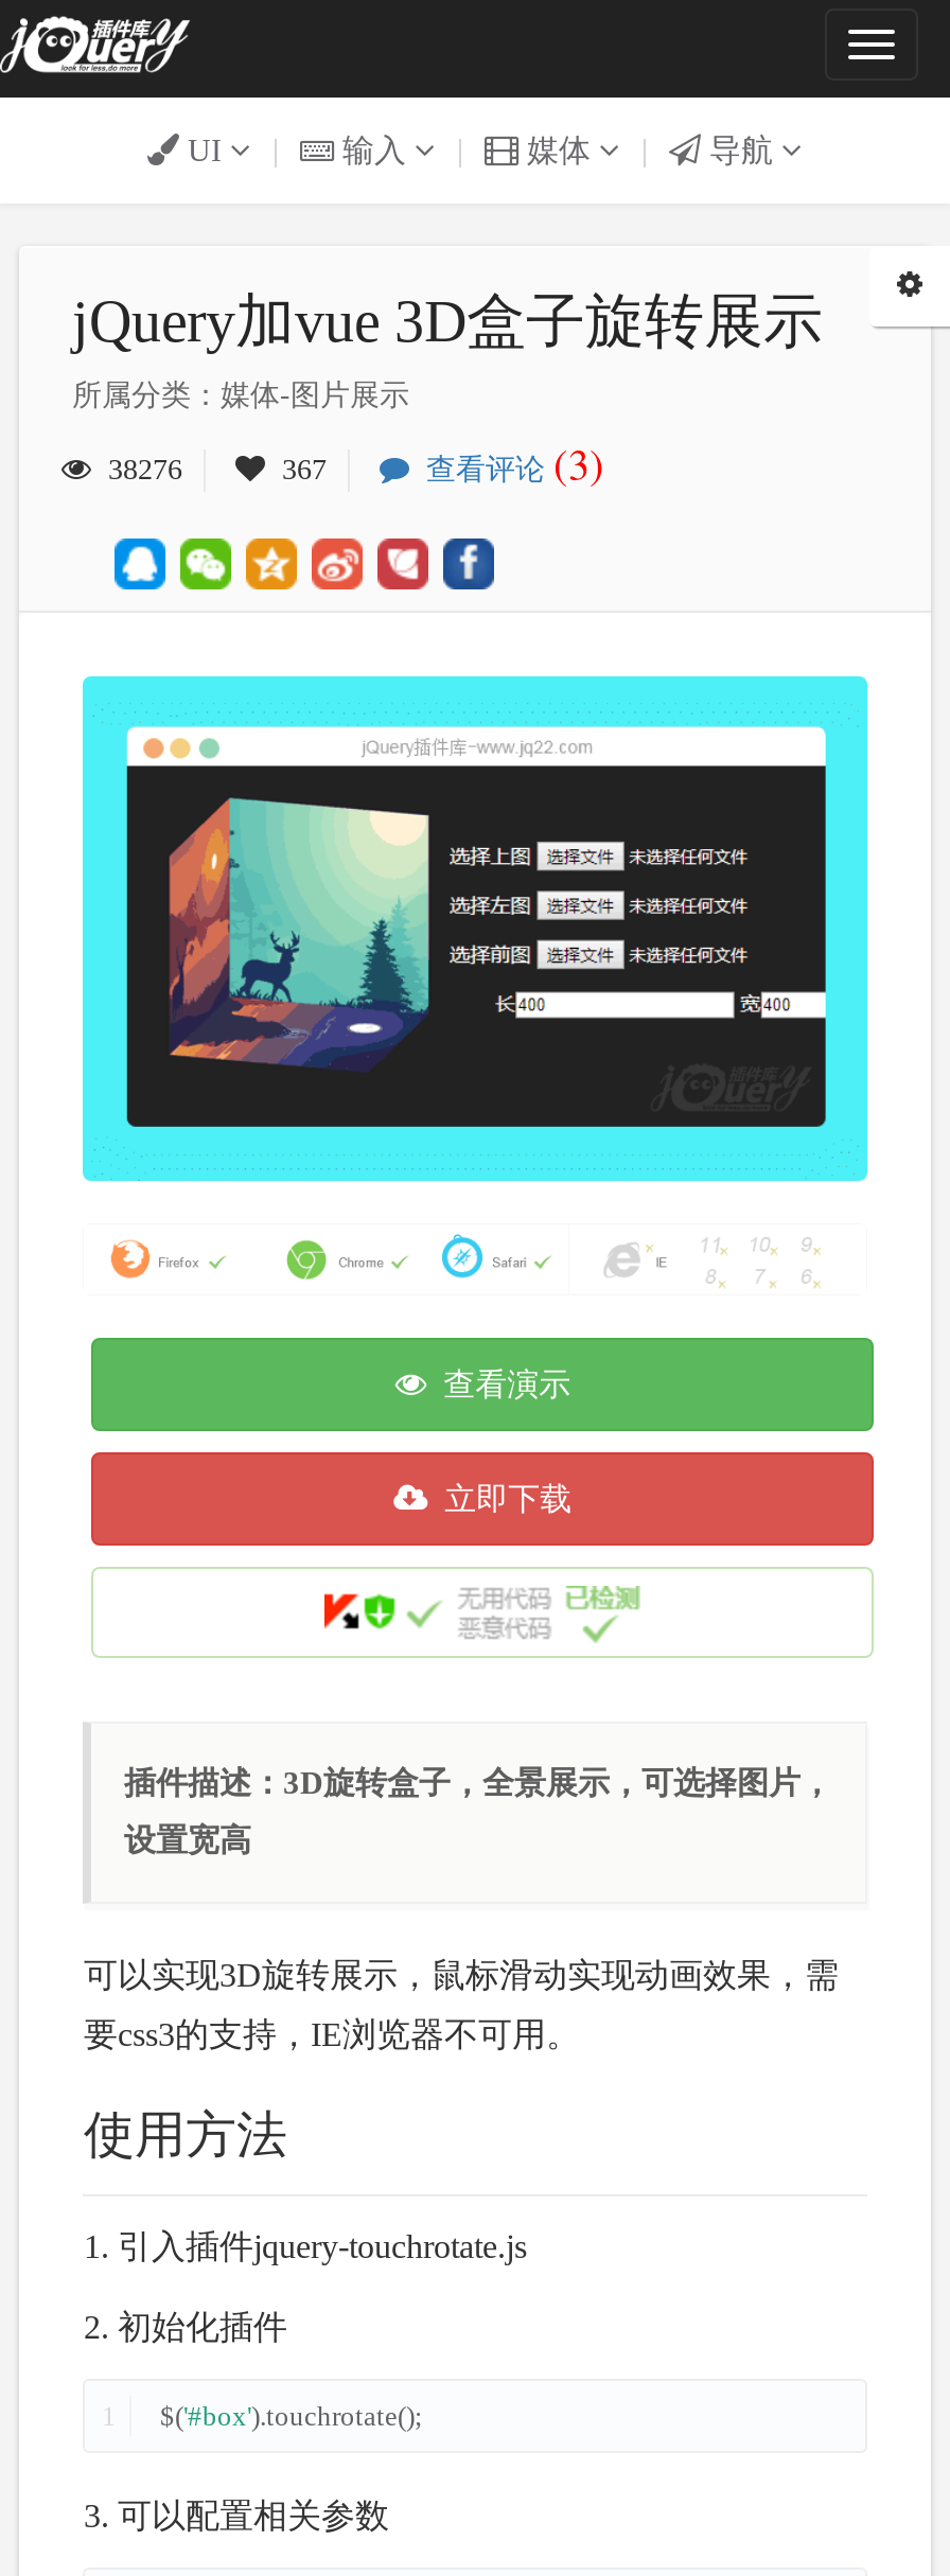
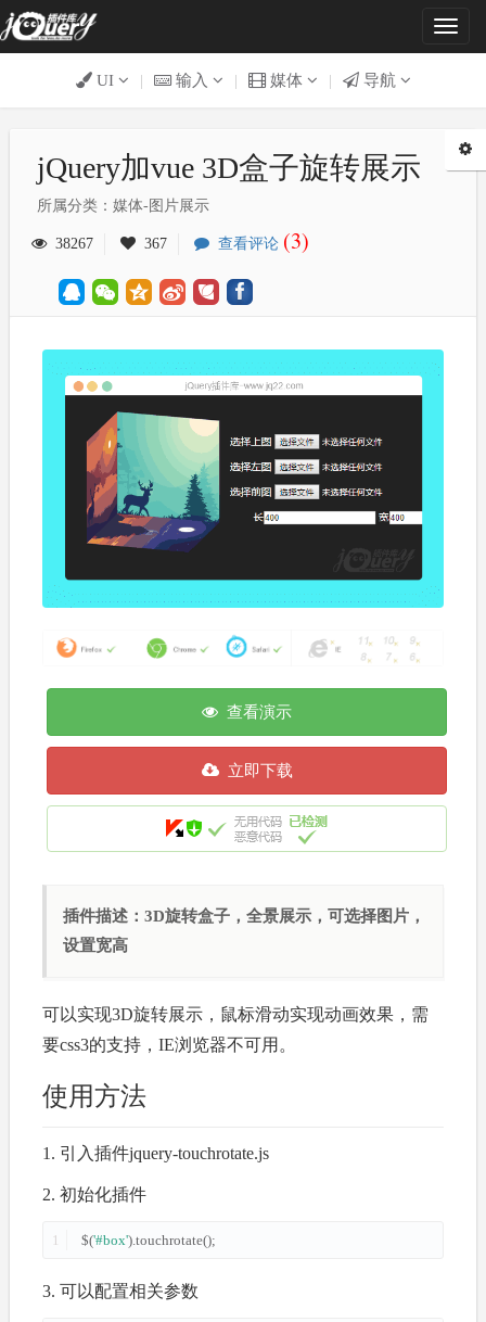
- 38276
+ 38267
